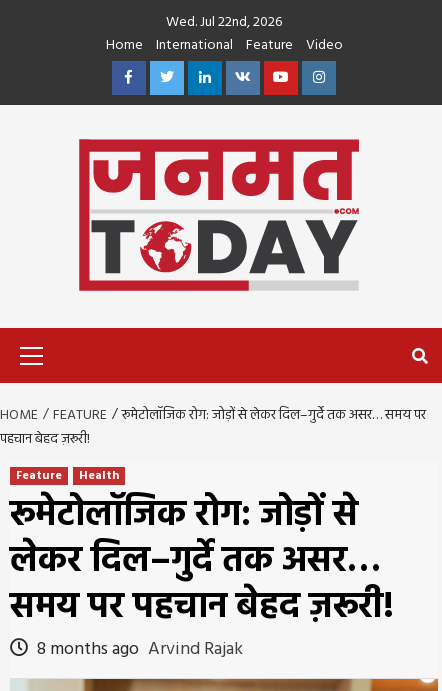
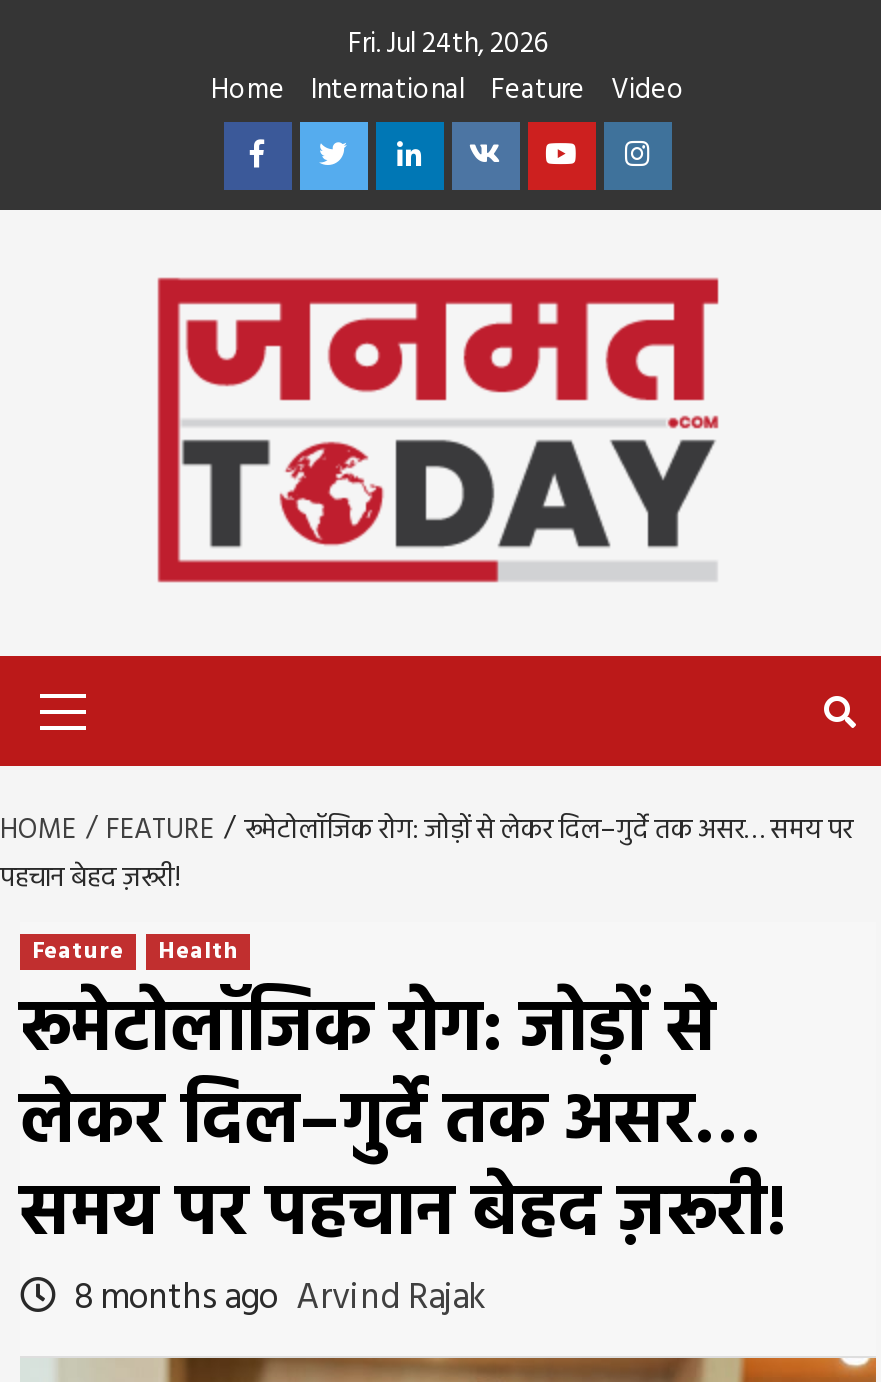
- Wed. Jul 22nd, 2026
+ Fri. Jul 24th, 2026
